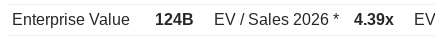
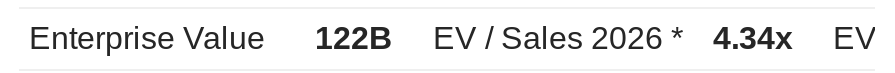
- 124B
+ 122B

- 4.39x
+ 4.34x
